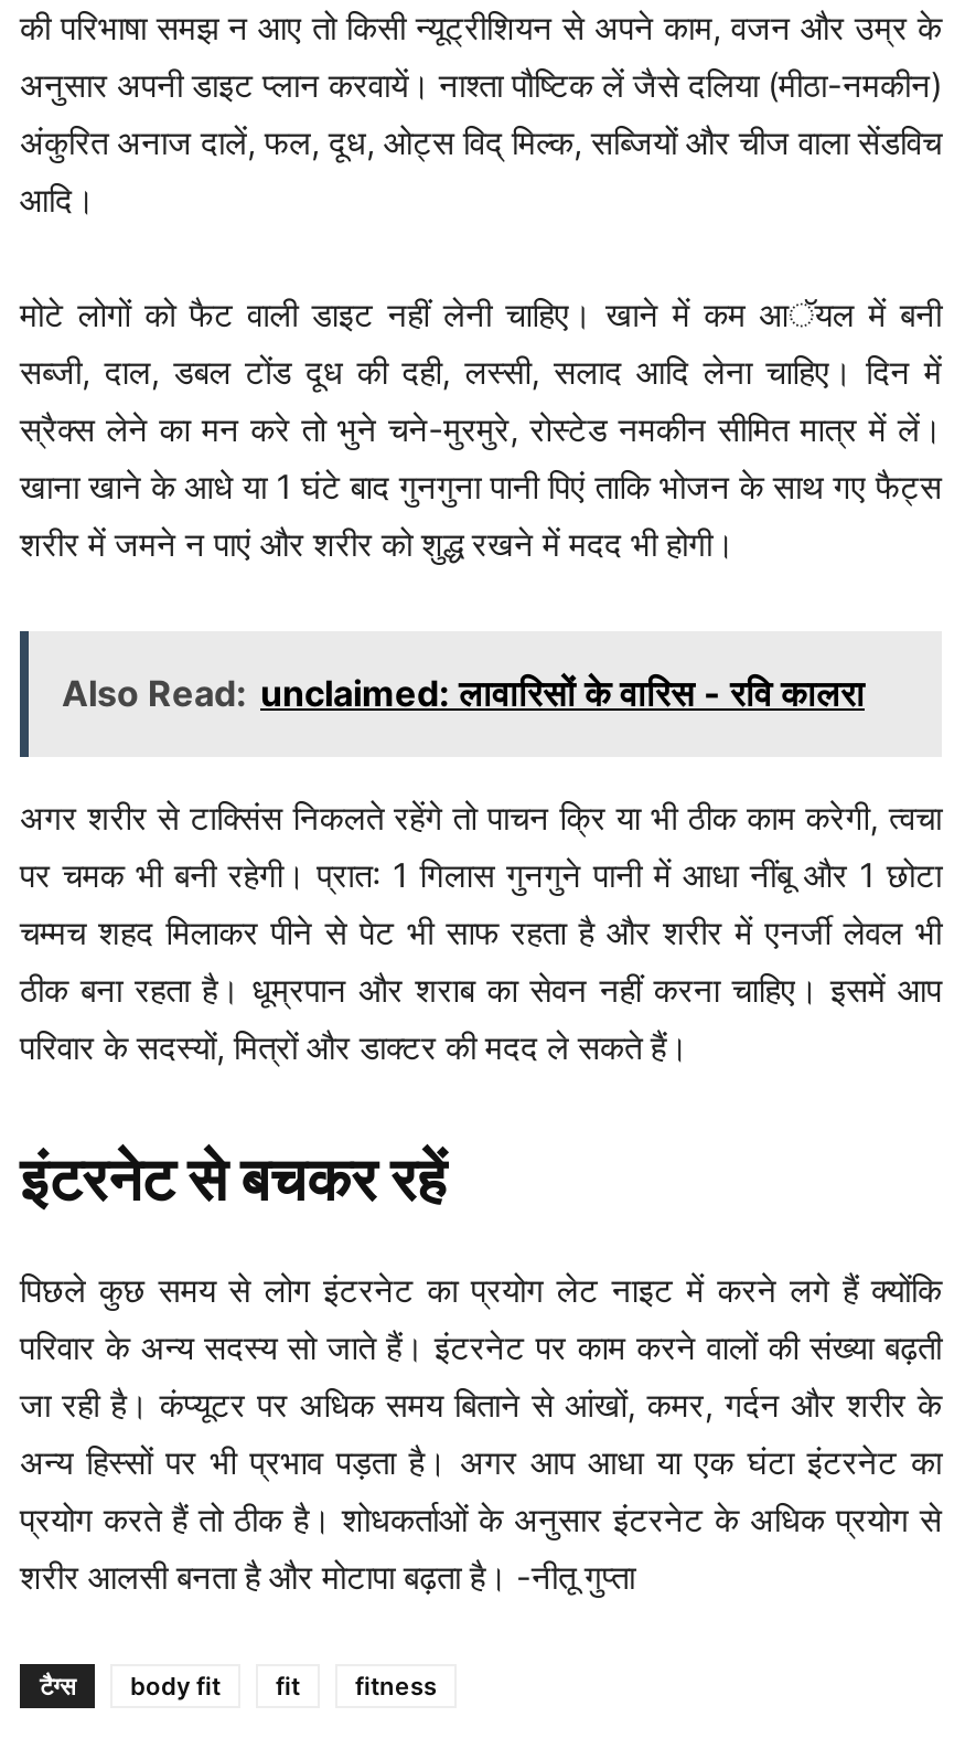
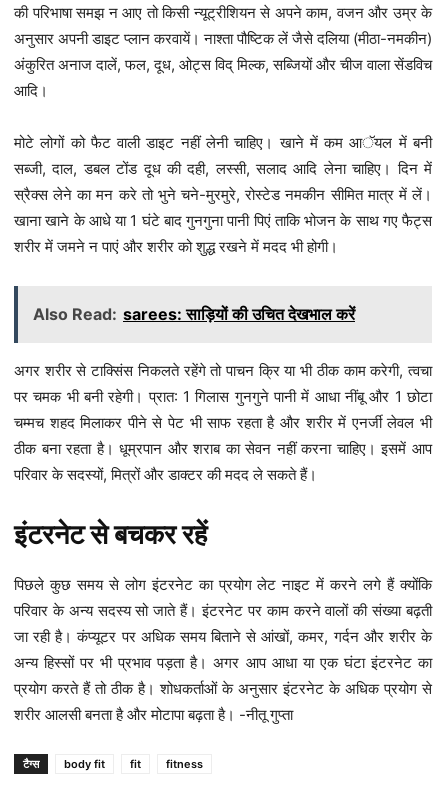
- Also Read: unclaimed: लावारिसों के वारिस - रवि कालरा
+ Also Read: sarees: साड़ियों की उचित देखभाल करें
